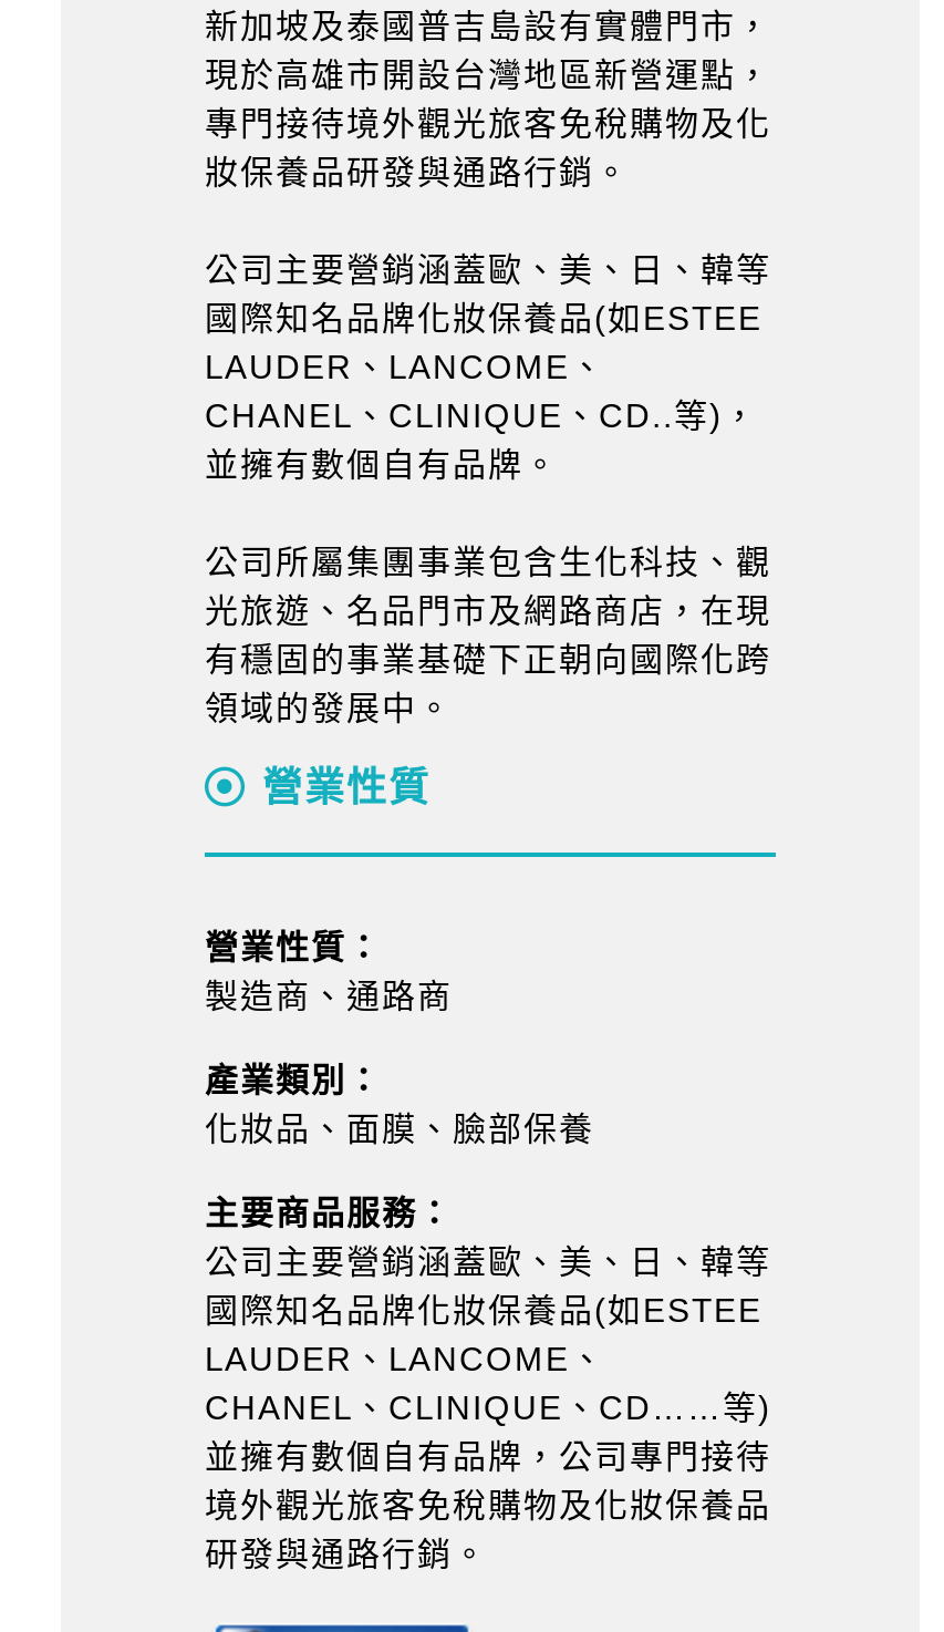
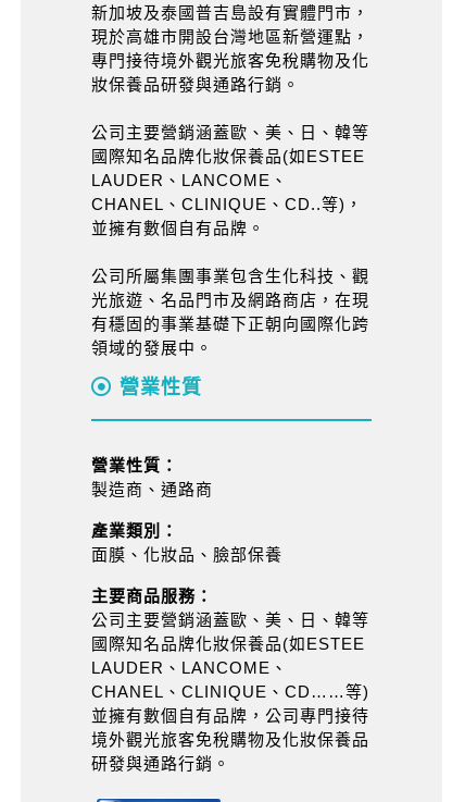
- 化妝品、面膜、臉部保養
+ 面膜、化妝品、臉部保養
